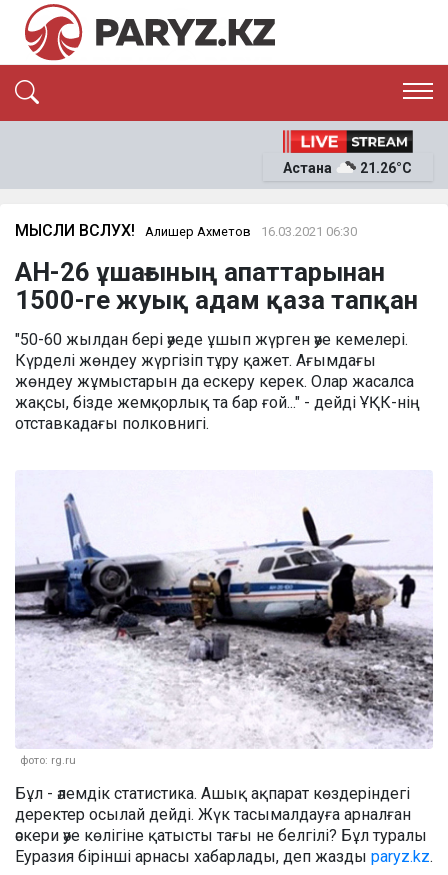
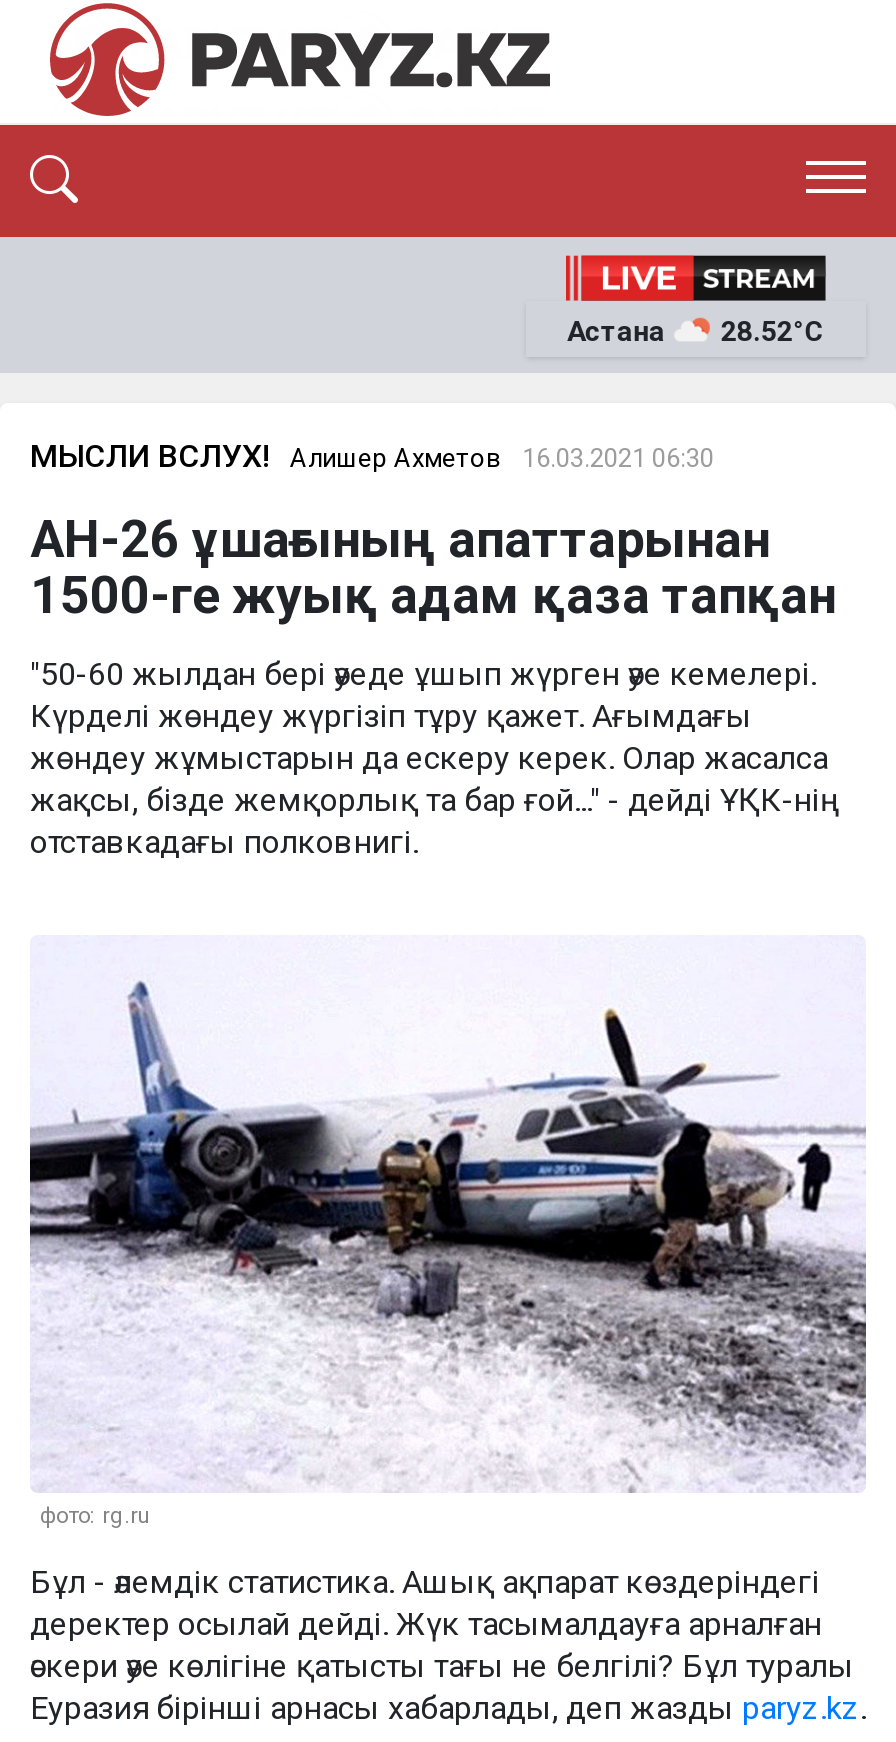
- 21.26°C
+ 28.52°C
